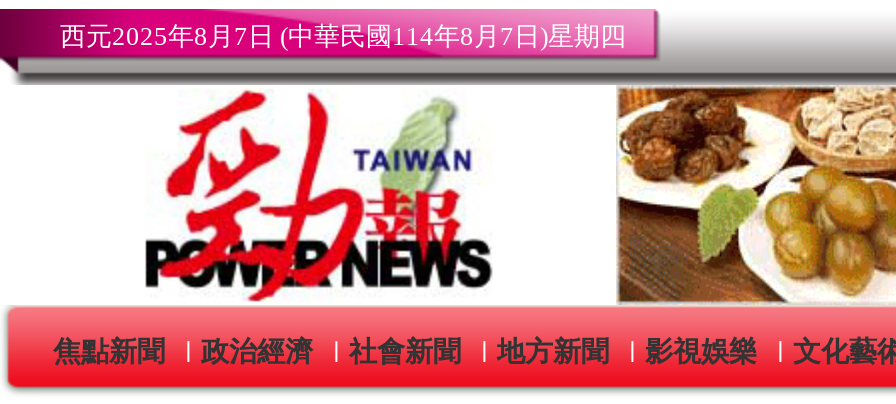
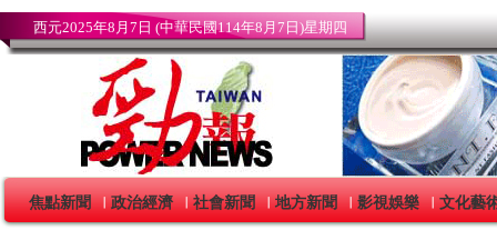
- [image]
+ [image]
